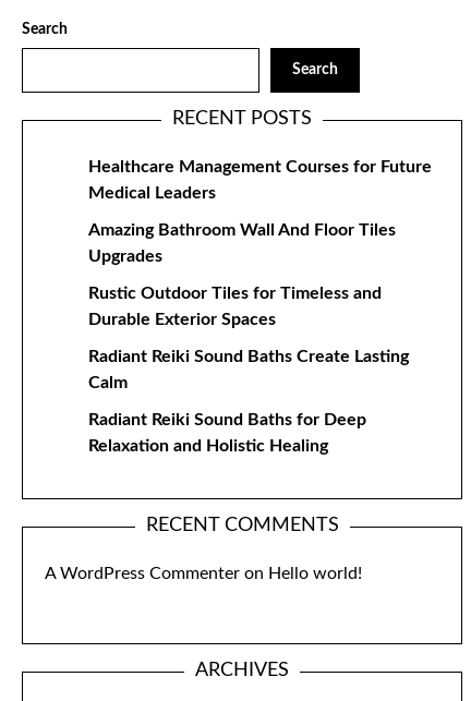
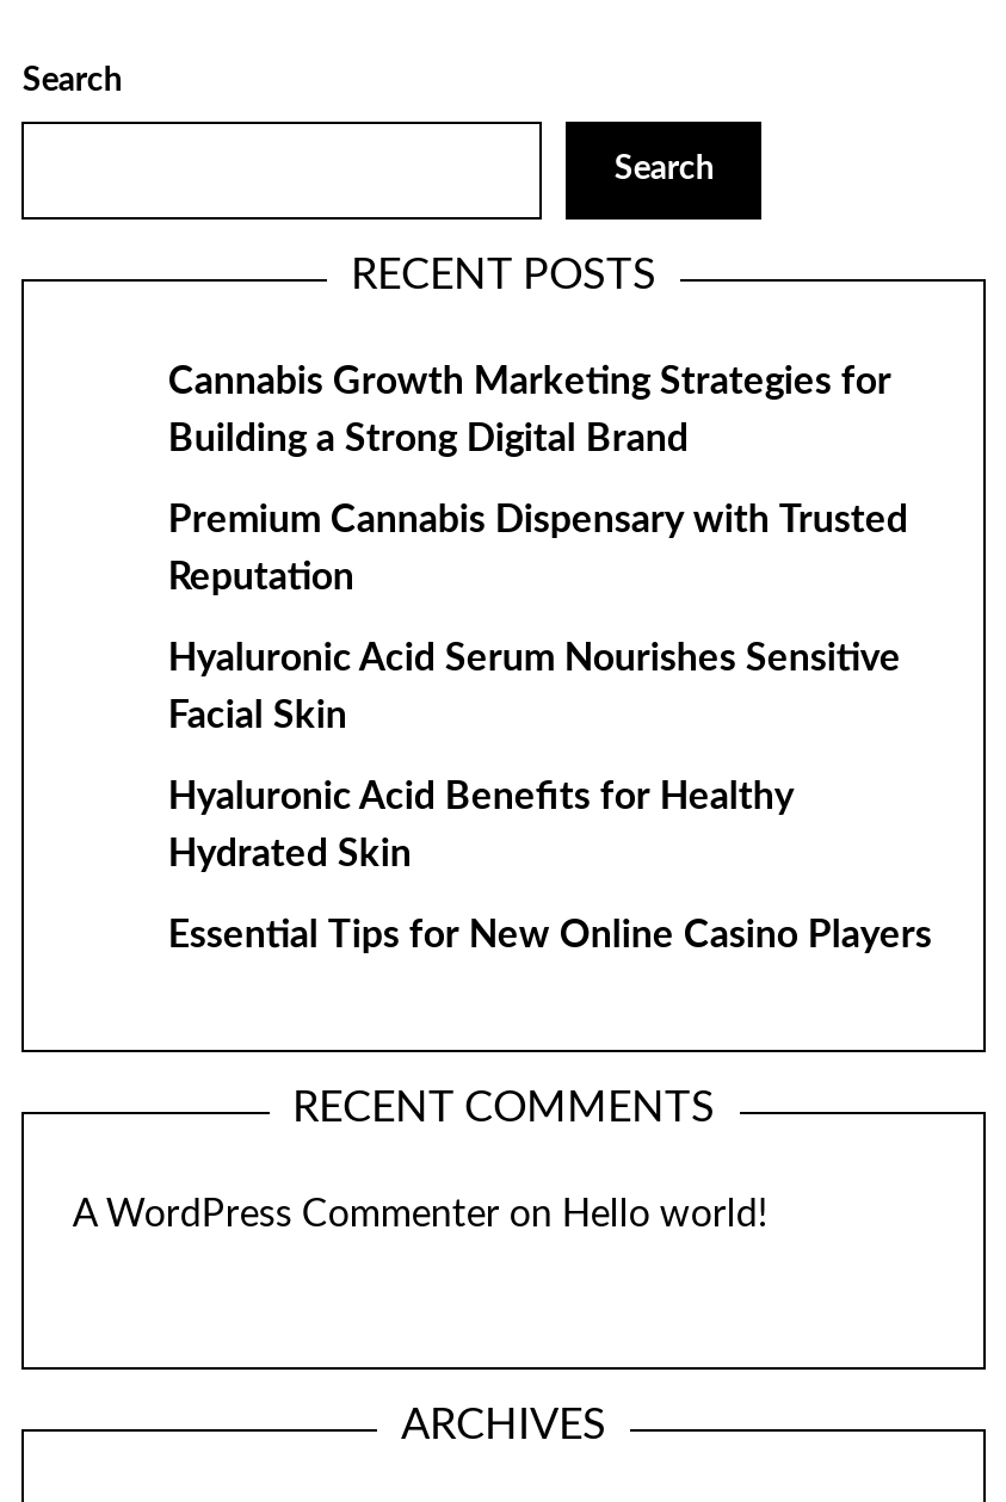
- Healthcare Management Courses for Future
- Medical Leaders
- Amazing Bathroom Wall And Floor Tiles
- Upgrades
- Rustic Outdoor Tiles for Timeless and
- Durable Exterior Spaces
- Radiant Reiki Sound Baths Create Lasting
- Calm
- Radiant Reiki Sound Baths for Deep
- Relaxation and Holistic Healing
+ Cannabis Growth Marketing Strategies for
+ Building a Strong Digital Brand
+ Premium Cannabis Dispensary with Trusted
+ Reputation
+ Hyaluronic Acid Serum Nourishes Sensitive
+ Facial Skin
+ Hyaluronic Acid Benefits for Healthy
+ Hydrated Skin
+ Essential Tips for New Online Casino Players
